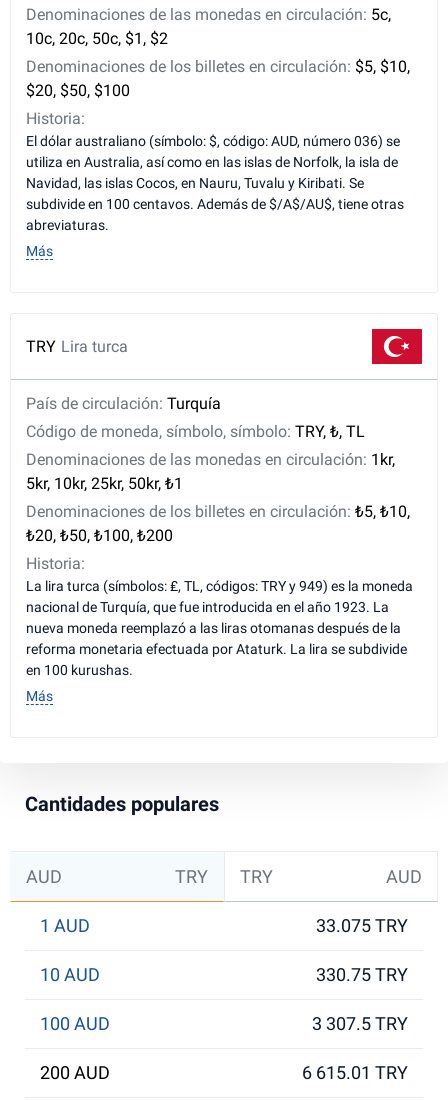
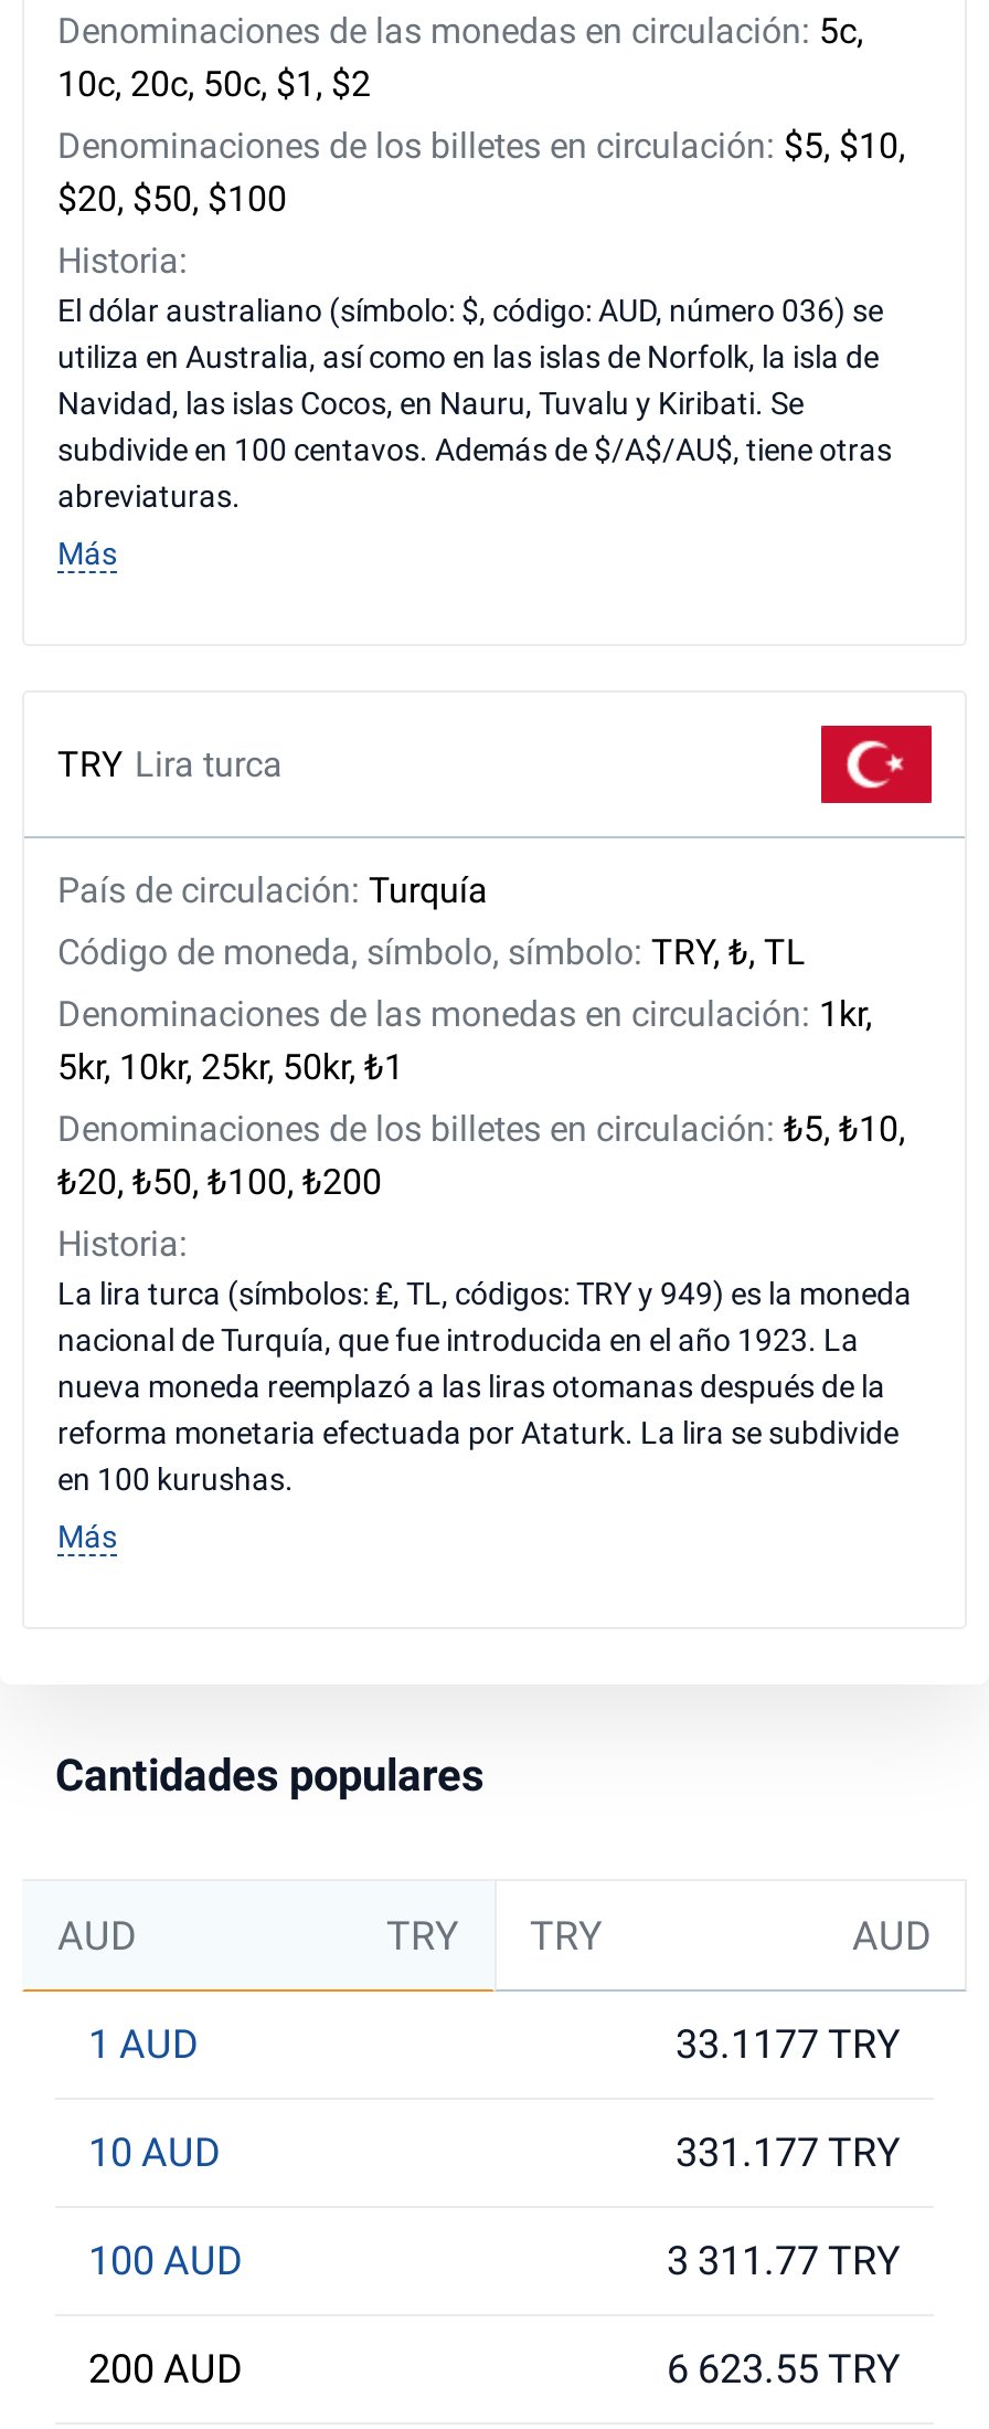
- 33.075 TRY
+ 33.1177 TRY

- 330.75 TRY
+ 331.177 TRY

- 3 307.5 TRY
+ 3 311.77 TRY

- 6 615.01 TRY
+ 6 623.55 TRY
